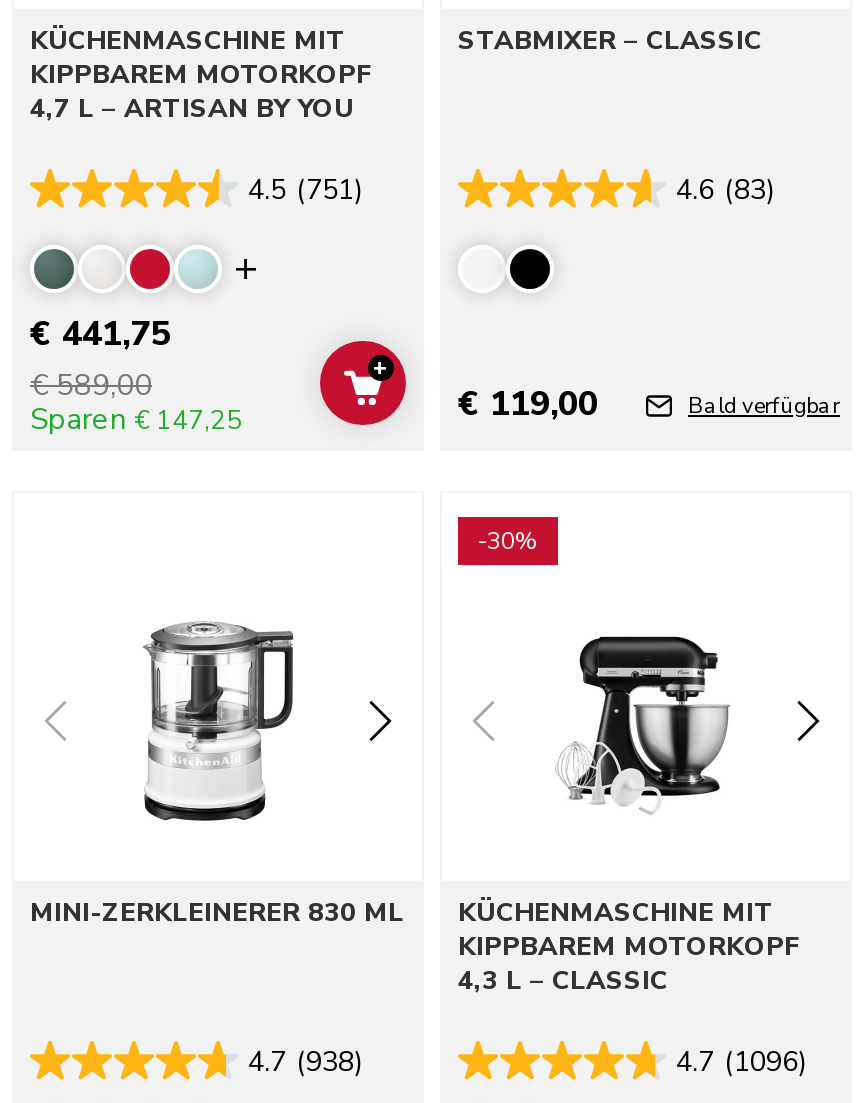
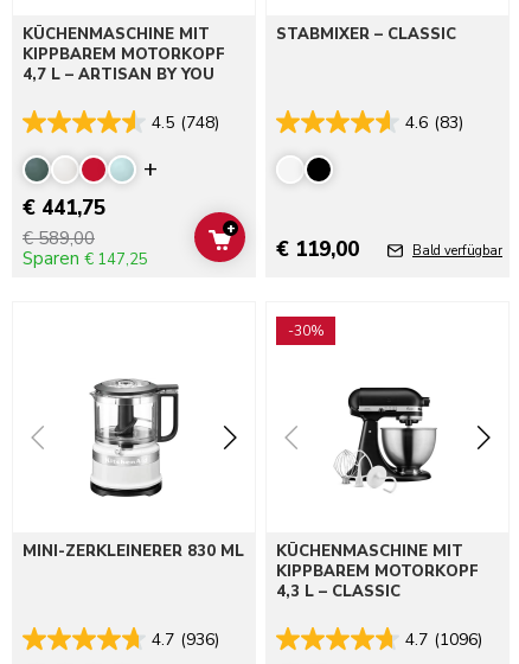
- 4.5 (751)
+ 4.5 (748)

- 4.7 (938)
+ 4.7 (936)
